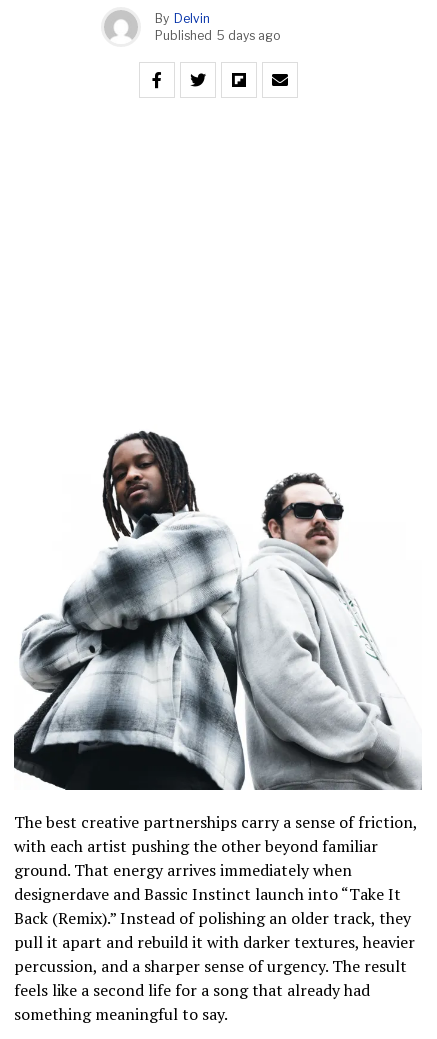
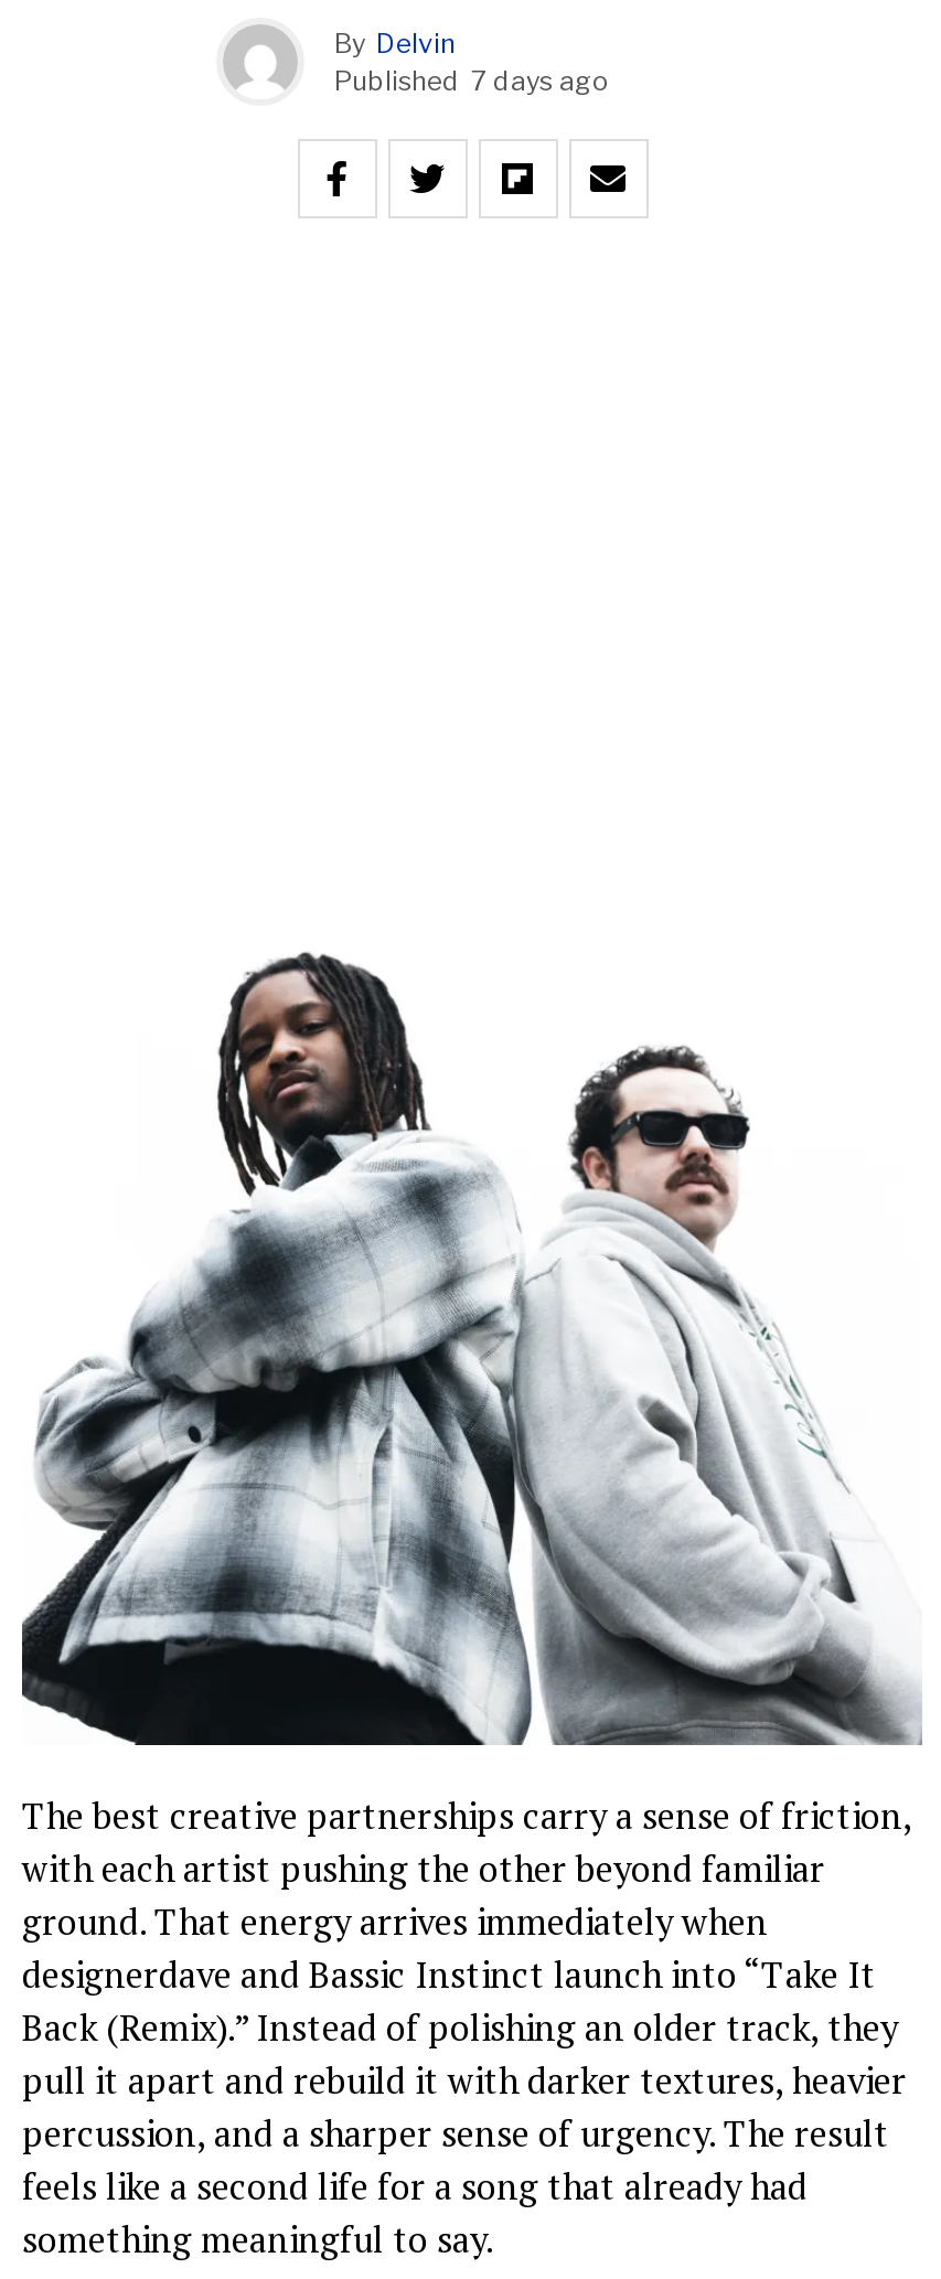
- Published 5 days ago
+ Published 7 days ago
